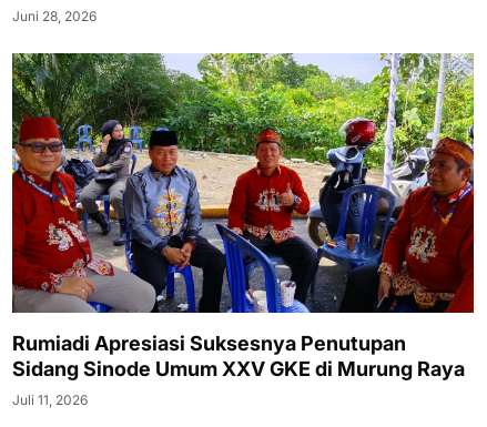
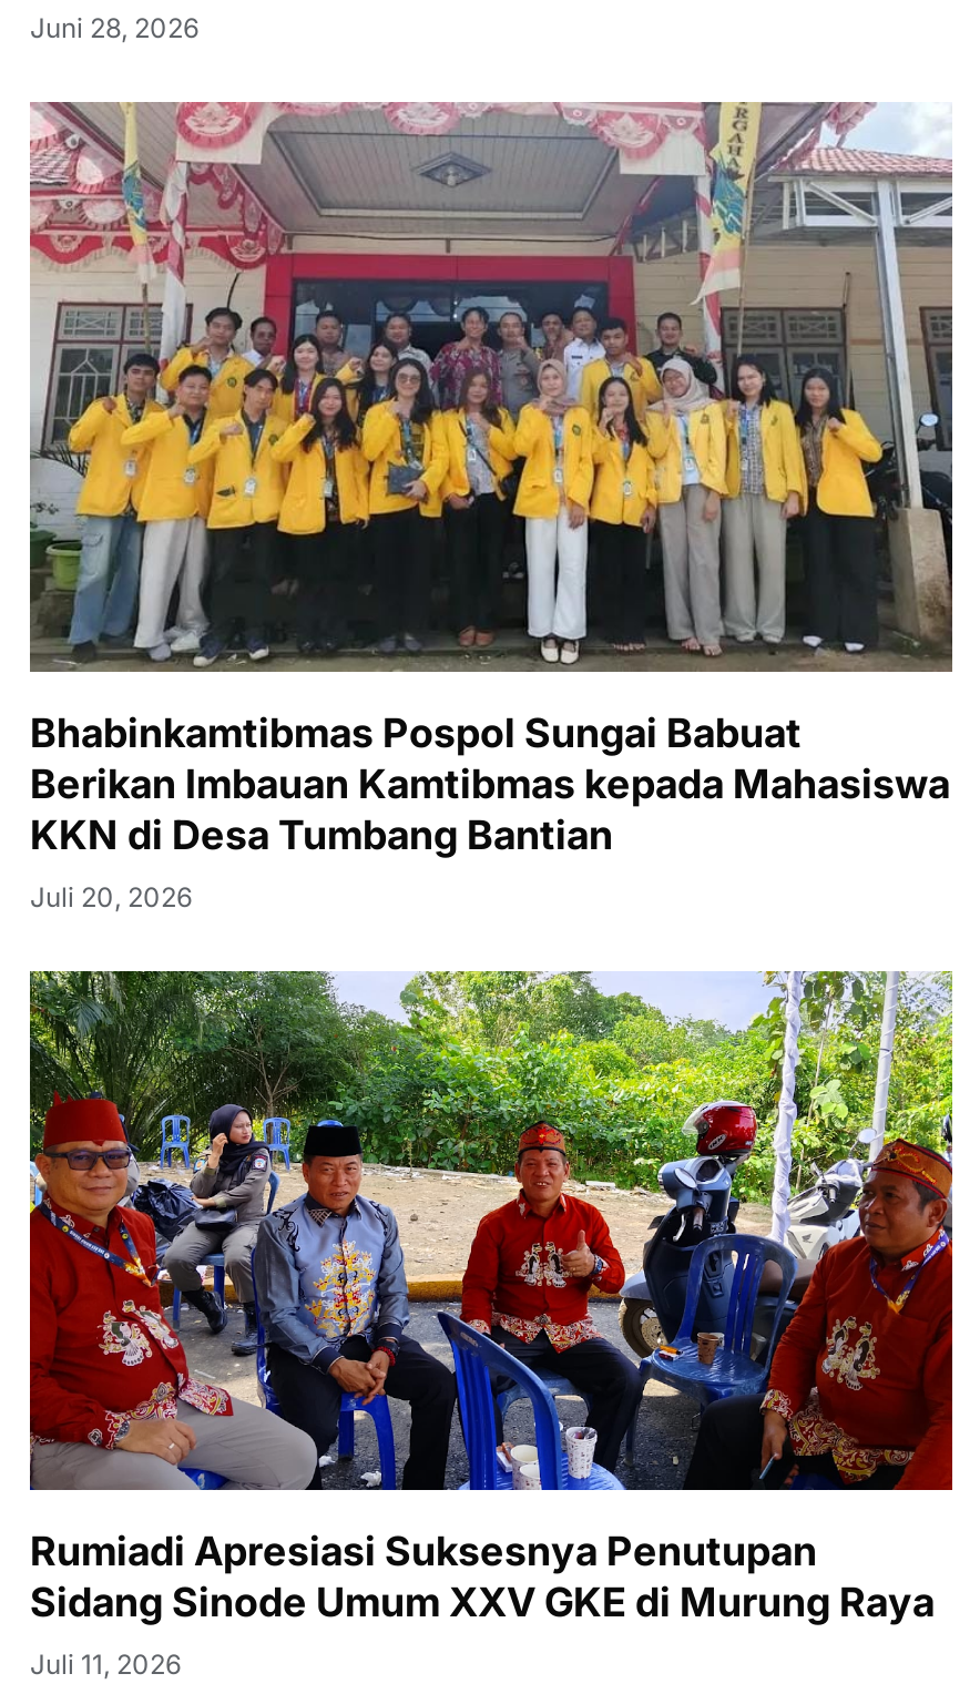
+ [image]
+ Bhabinkamtibmas Pospol Sungai Babuat
+ Berikan Imbauan Kamtibmas kepada Mahasiswa
+ KKN di Desa Tumbang Bantian
+ Juli 20, 2026
